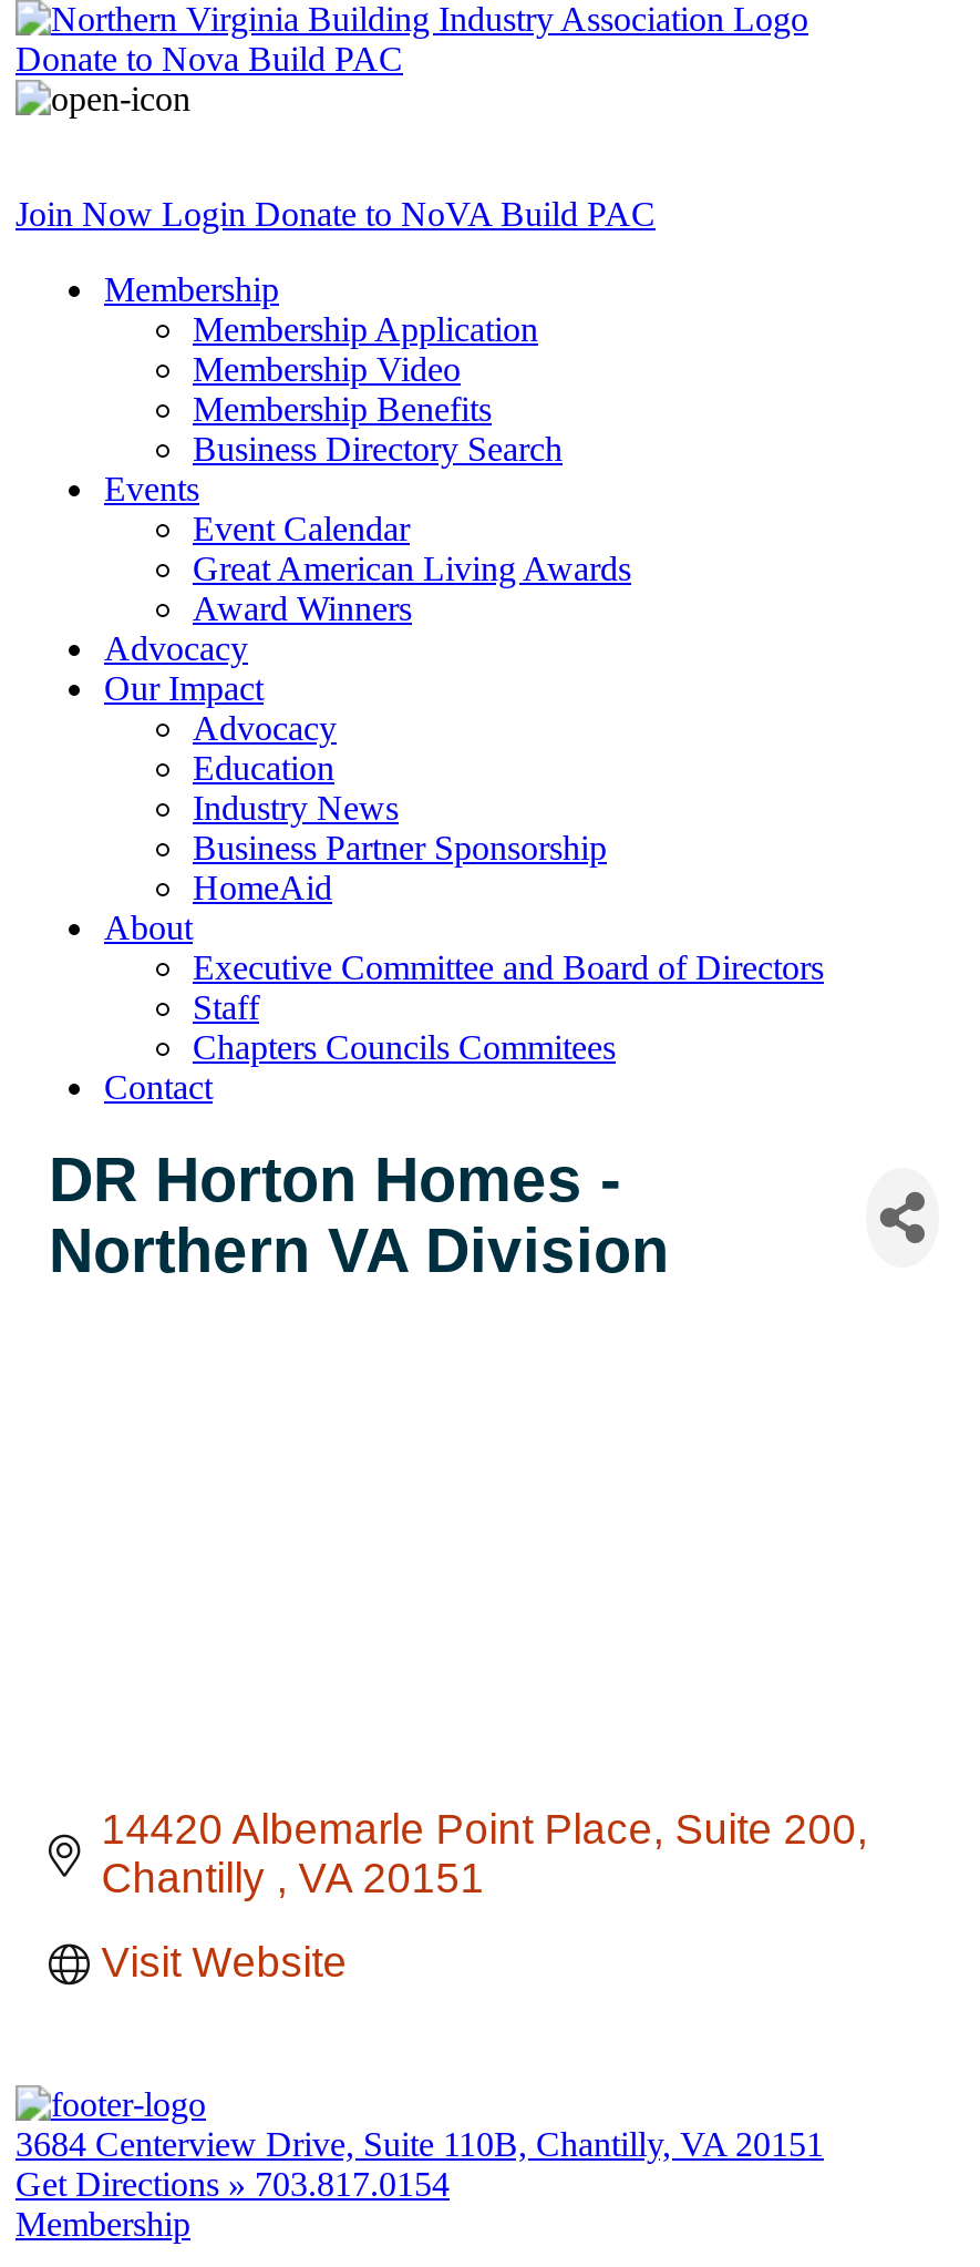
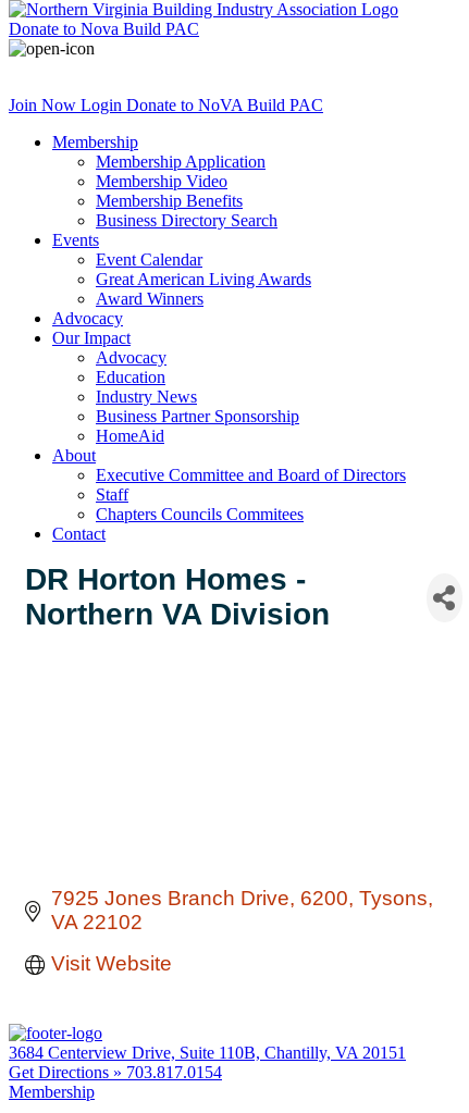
- 14420 Albemarle Point Place Suite 200
- Chantilly VA 20151
+ 7925 Jones Branch Drive 6200 Tysons
+ VA 22102
